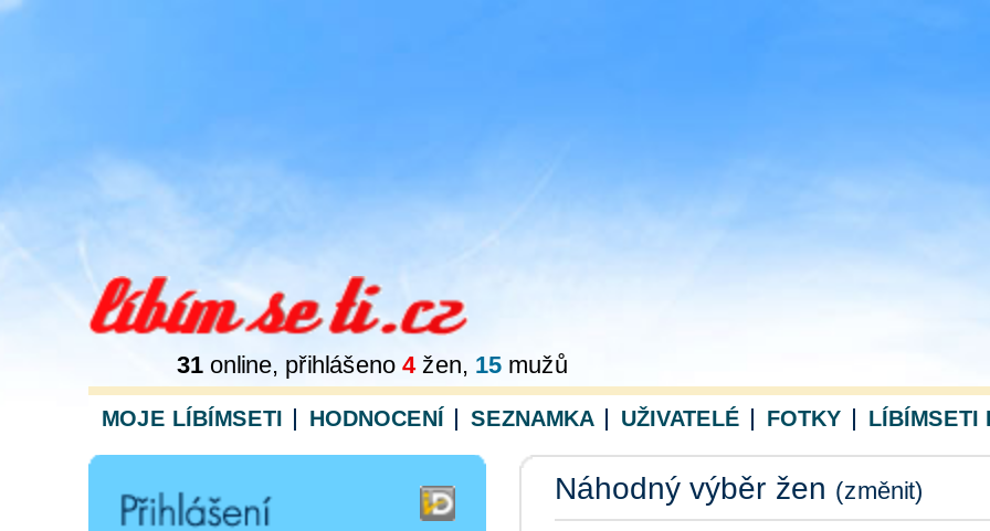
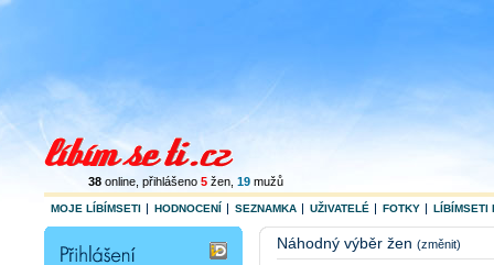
- 31 online, přihlášeno 4 žen, 15 mužů
+ 38 online, přihlášeno 5 žen, 19 mužů
